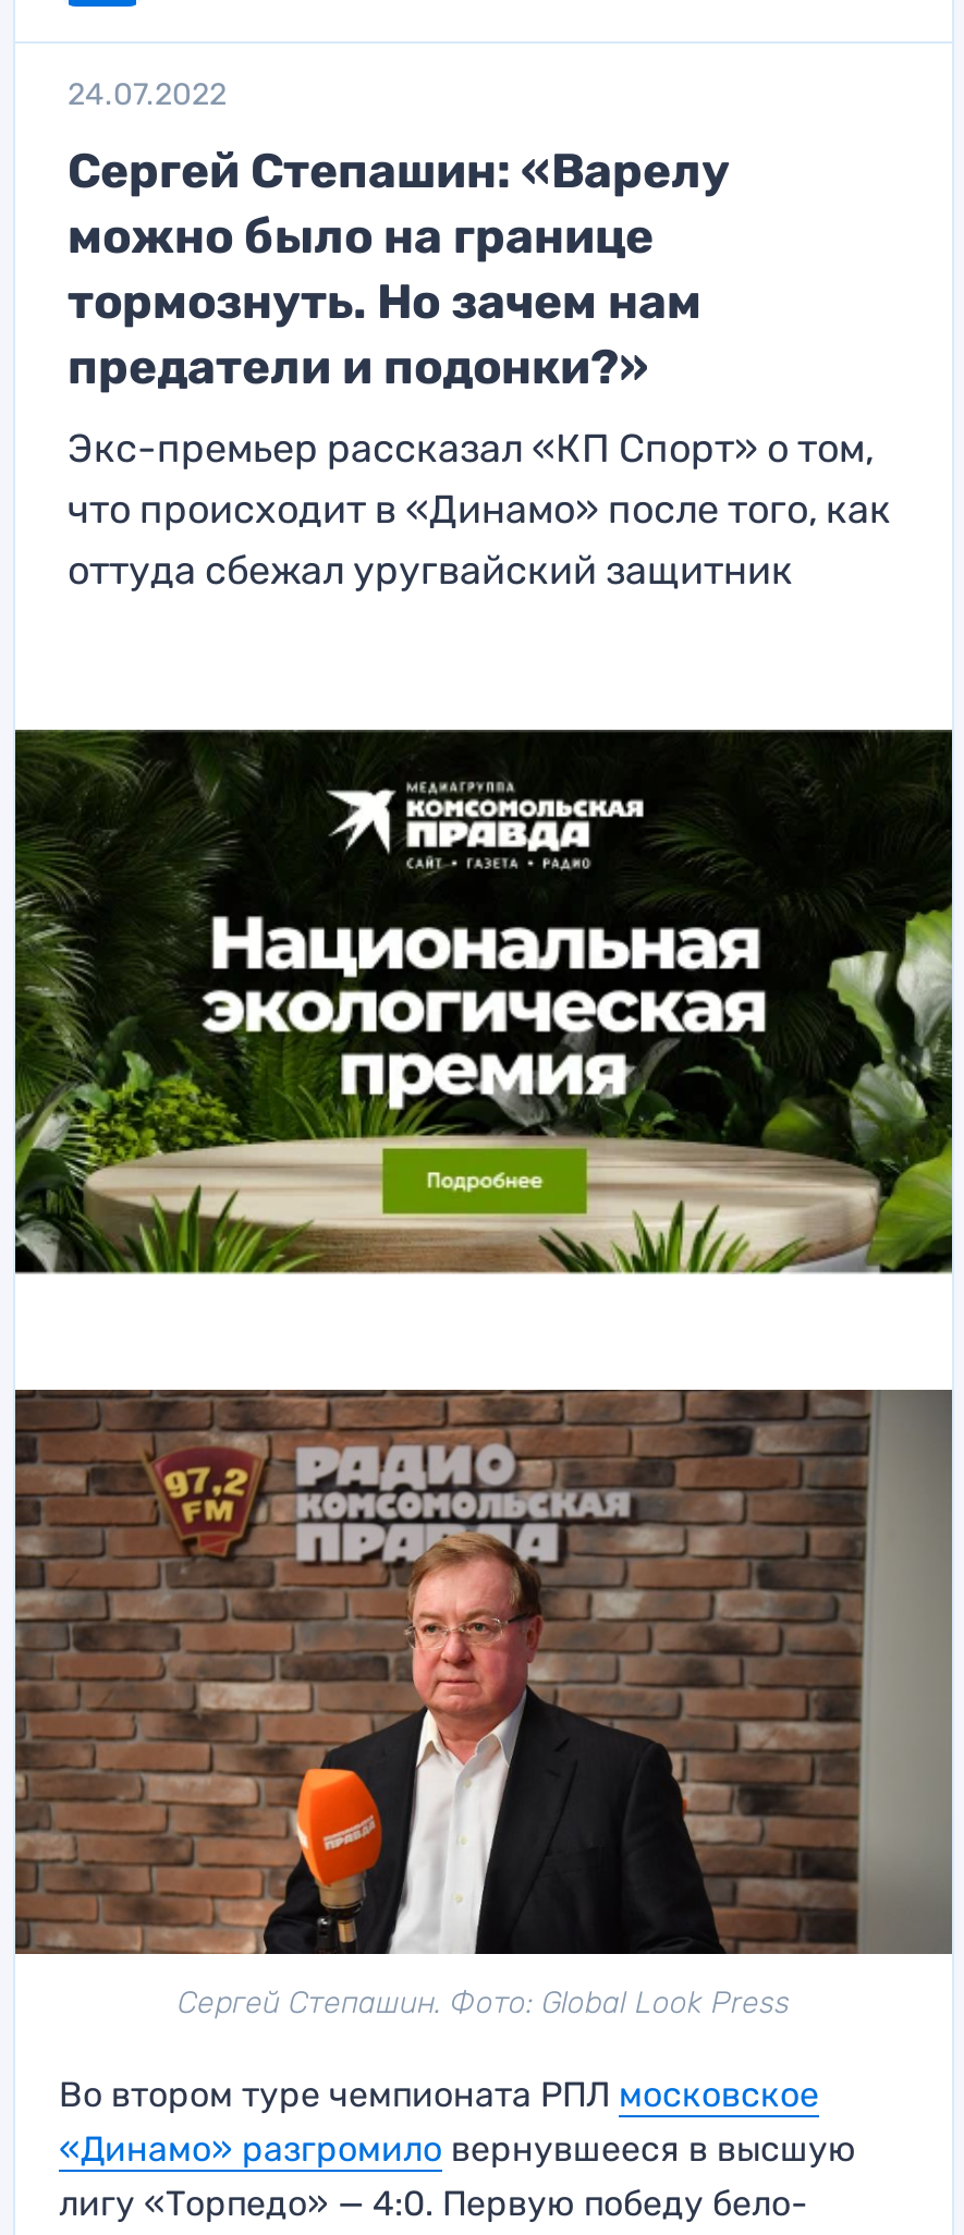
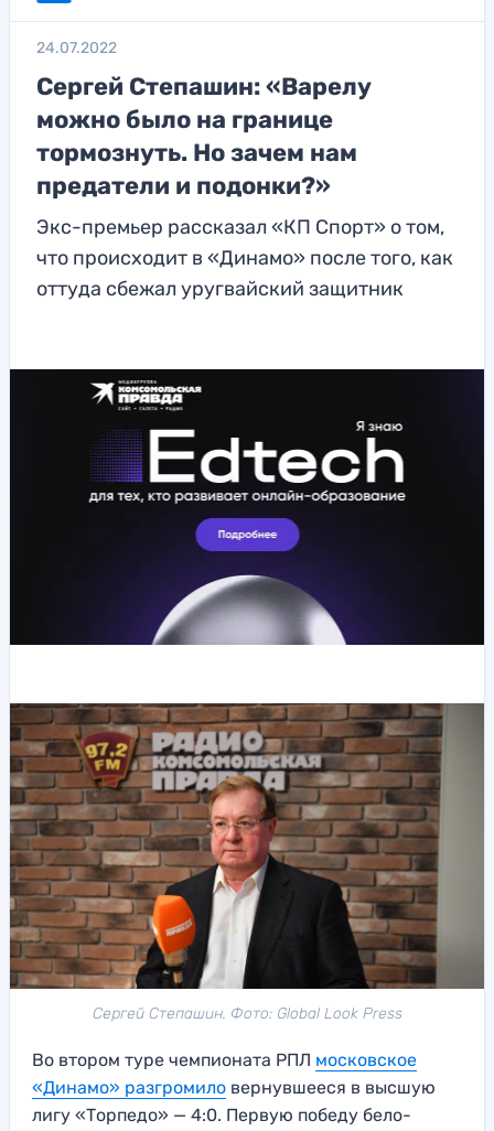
- [image]
+ [image]
